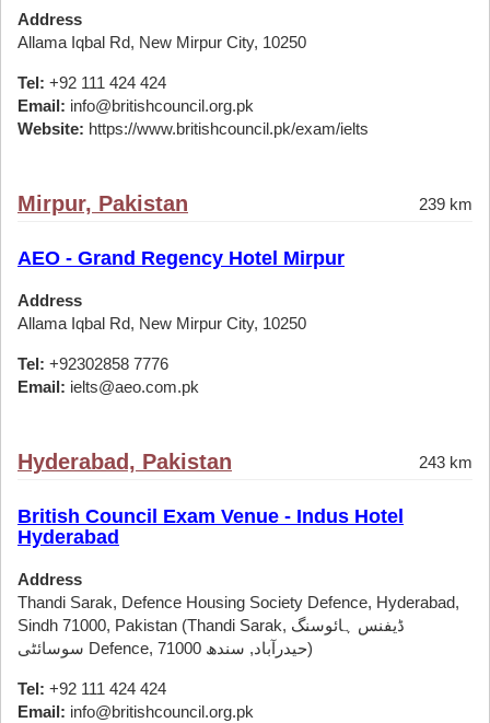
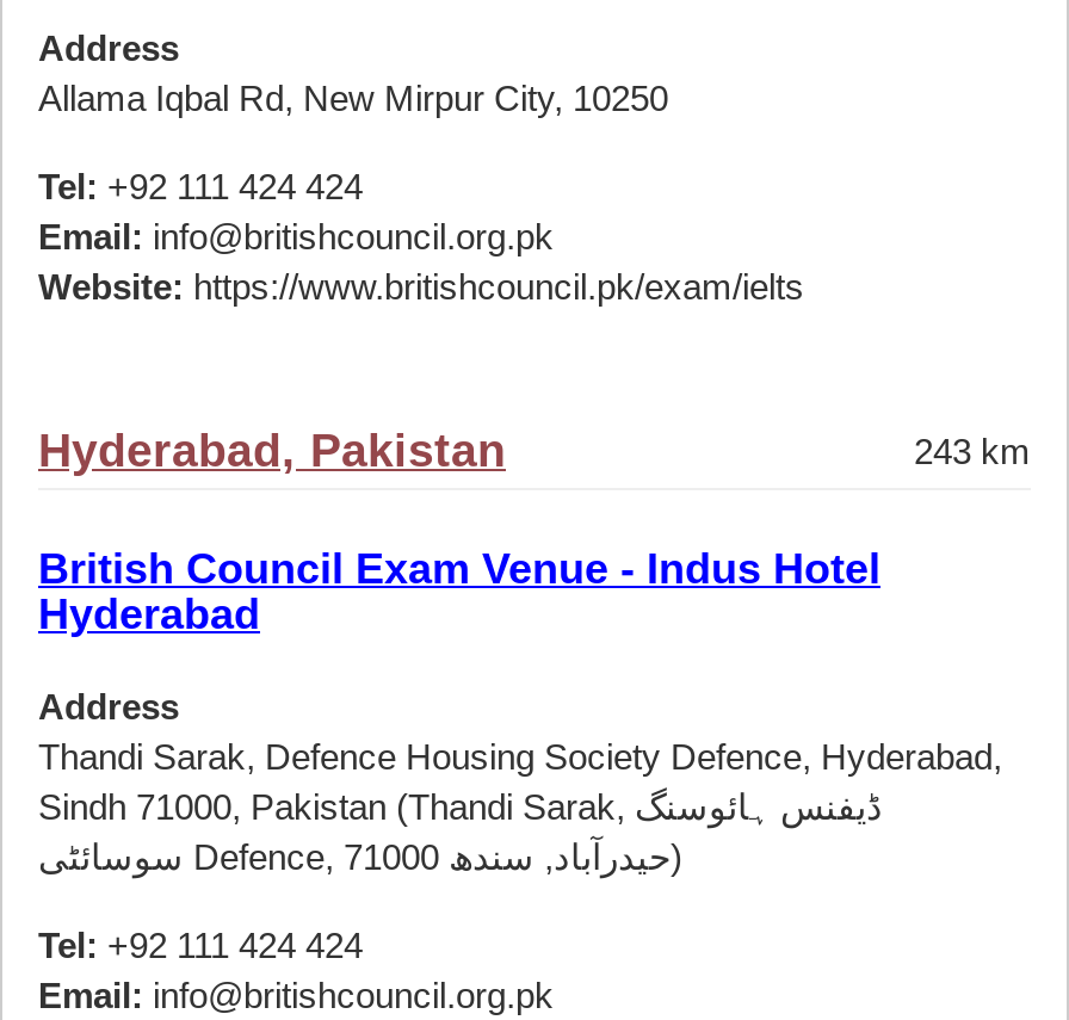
- Mirpur, Pakistan
- 239 km
- AEO - Grand Regency Hotel Mirpur
- Address
- Allama Iqbal Rd, New Mirpur City, 10250
- Tel: +92302858 7776
- Email: ielts@aeo.com.pk
